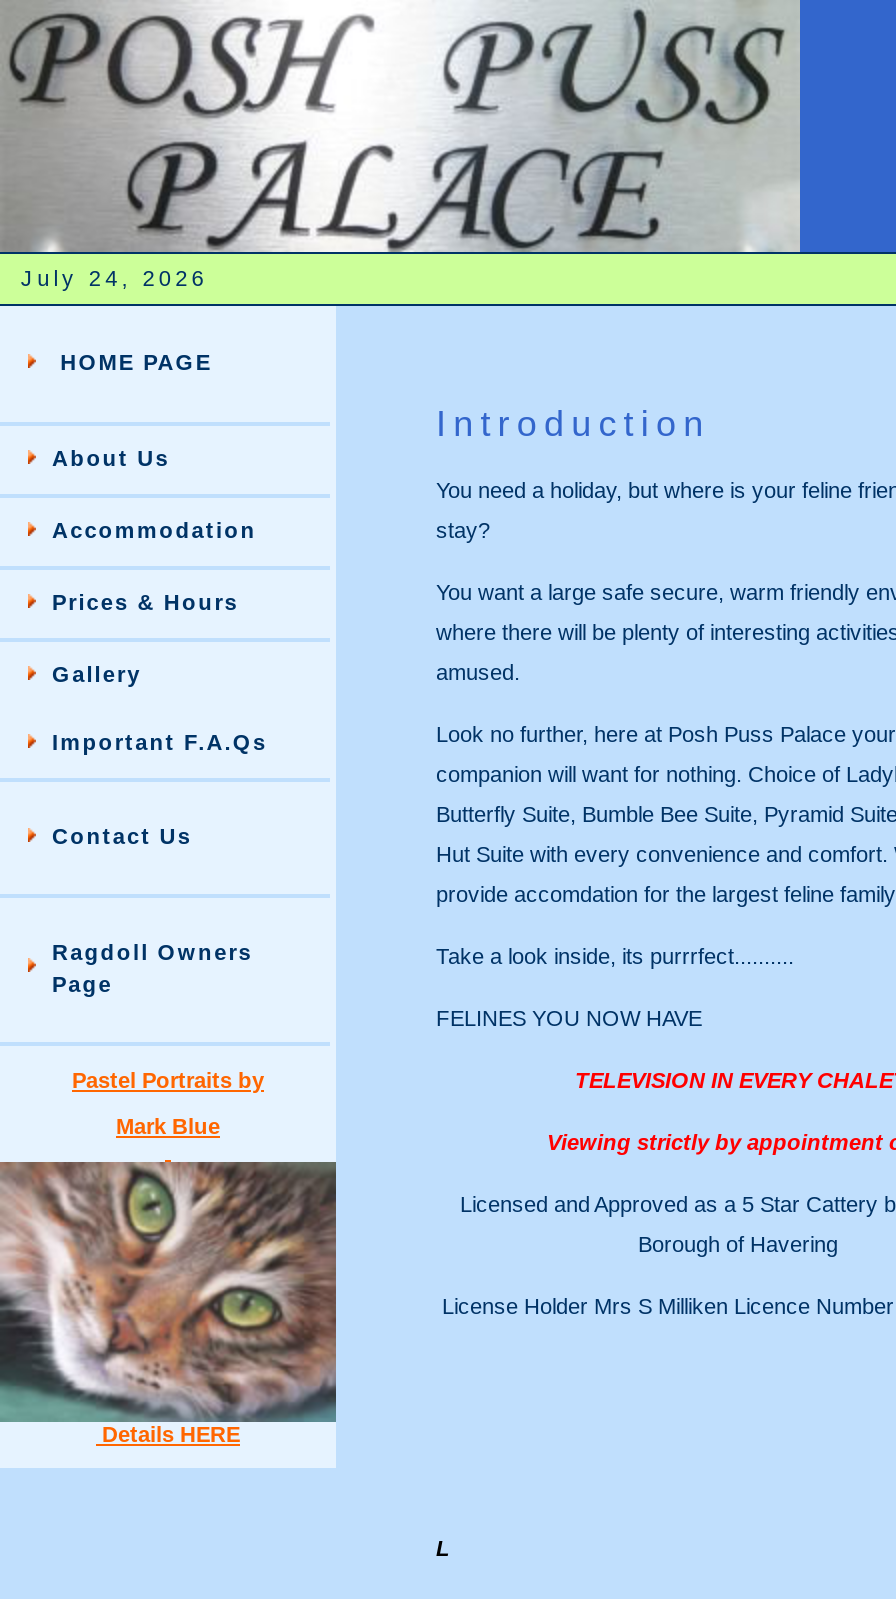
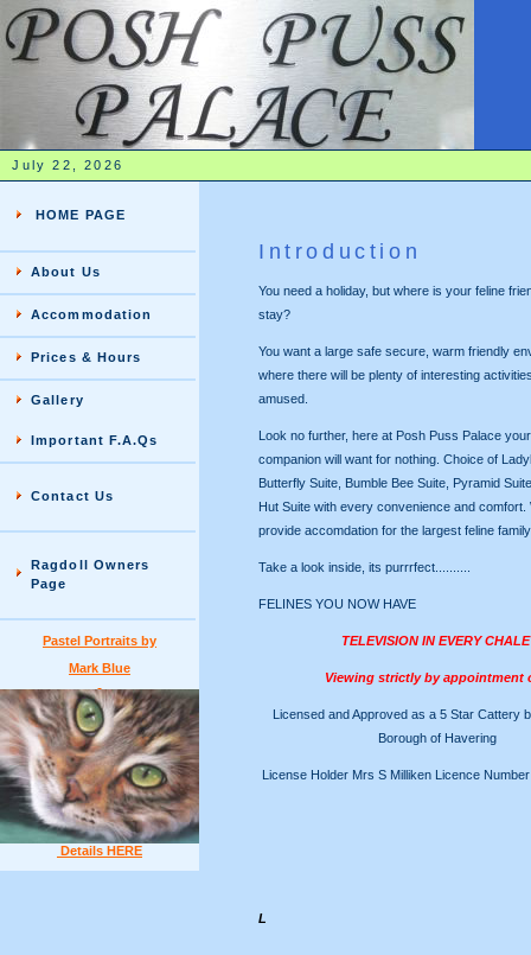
- July 24, 2026
+ July 22, 2026
